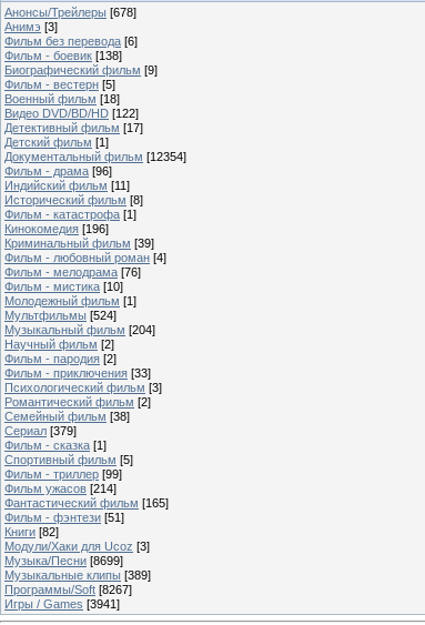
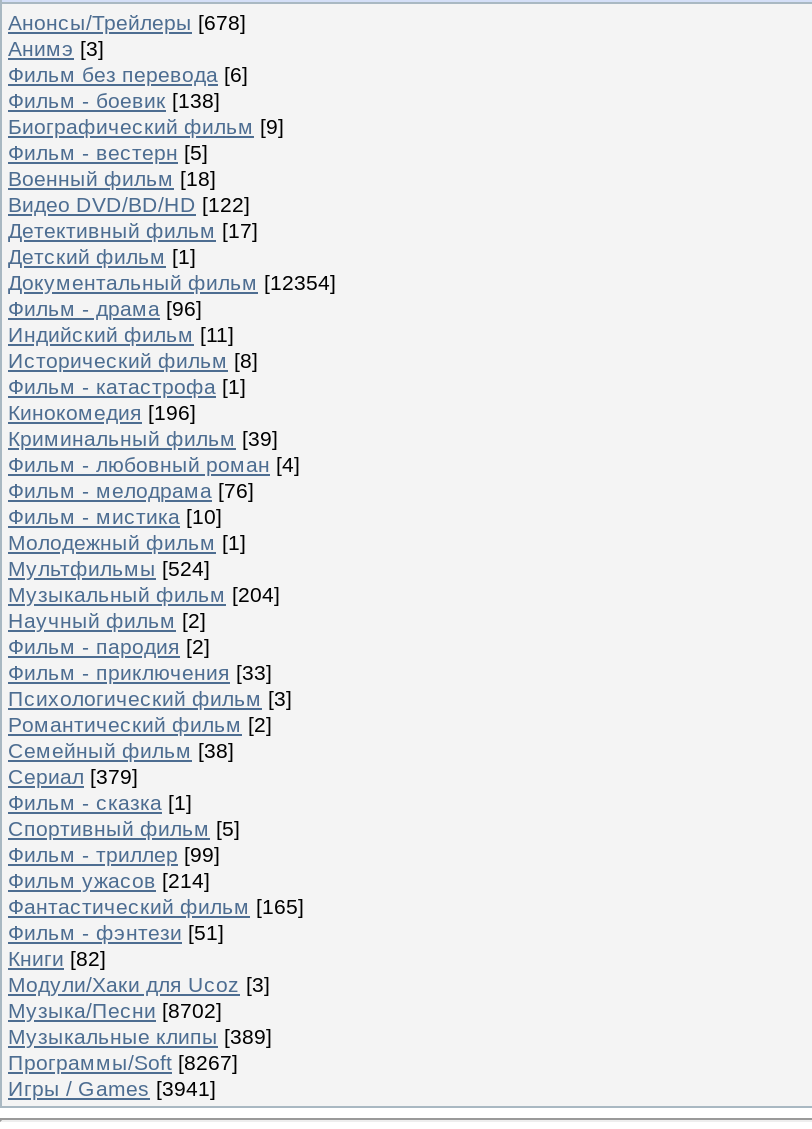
- Музыка/Песни [8699]
+ Музыка/Песни [8702]
